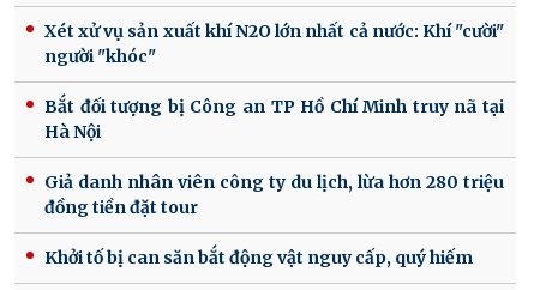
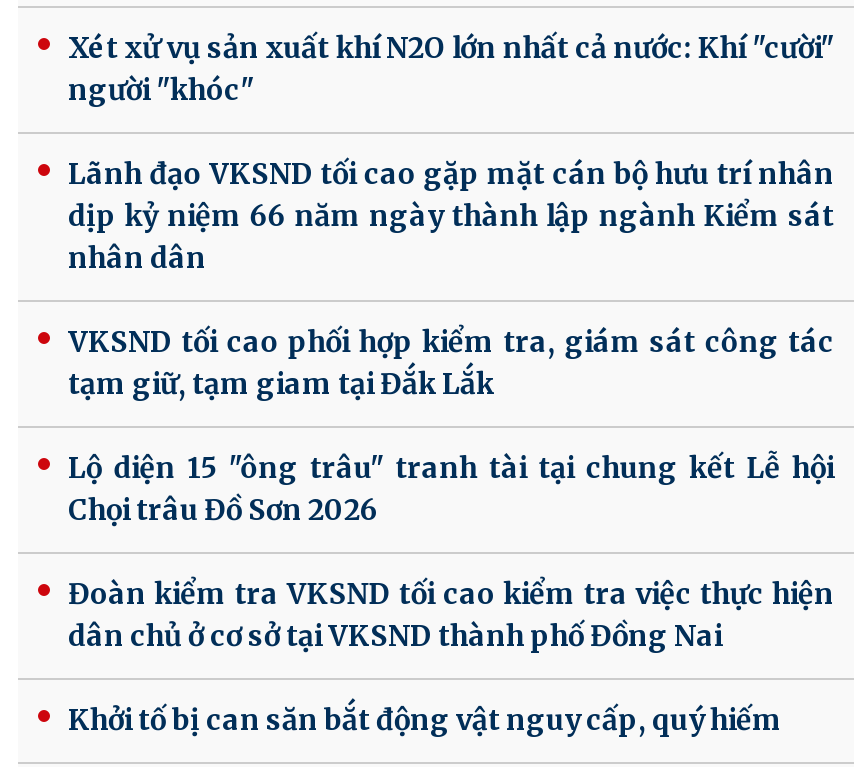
- Bắt đối tượng bị Công an TP Hồ Chí Minh truy nã tại
- Hà Nội
- Giả danh nhân viên công ty du lịch, lừa hơn 280 triệu
- đồng tiền đặt tour
+ Lãnh đạo VKSND tối cao gặp mặt cán bộ hưu trí nhân
+ dịp kỷ niệm 66 năm ngày thành lập ngành Kiểm sát
+ nhân dân
+ VKSND tối cao phối hợp kiểm tra, giám sát công tác
+ tạm giữ, tạm giam tại Đắk Lắk
+ Lộ diện 15 "ông trâu" tranh tài tại chung kết Lễ hội
+ Chọi trâu Đồ Sơn 2026
+ Đoàn kiểm tra VKSND tối cao kiểm tra việc thực hiện
+ dân chủ ở cơ sở tại VKSND thành phố Đồng Nai
